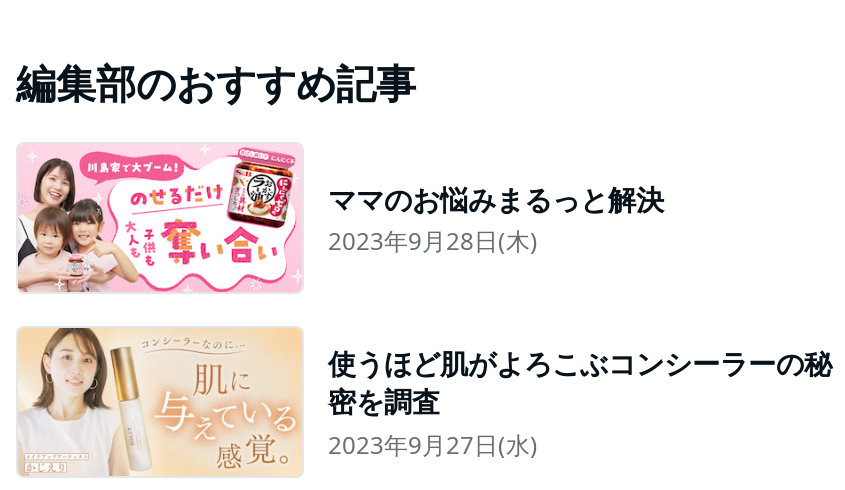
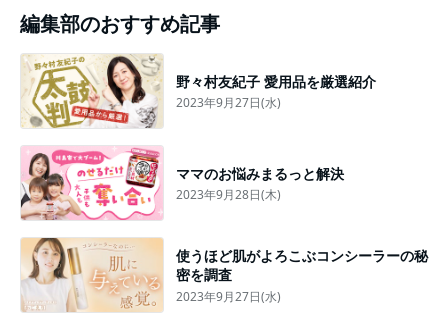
+ [image]
+ 野々村友紀子 愛用品を厳選紹介
+ 2023年9月27日(水)
